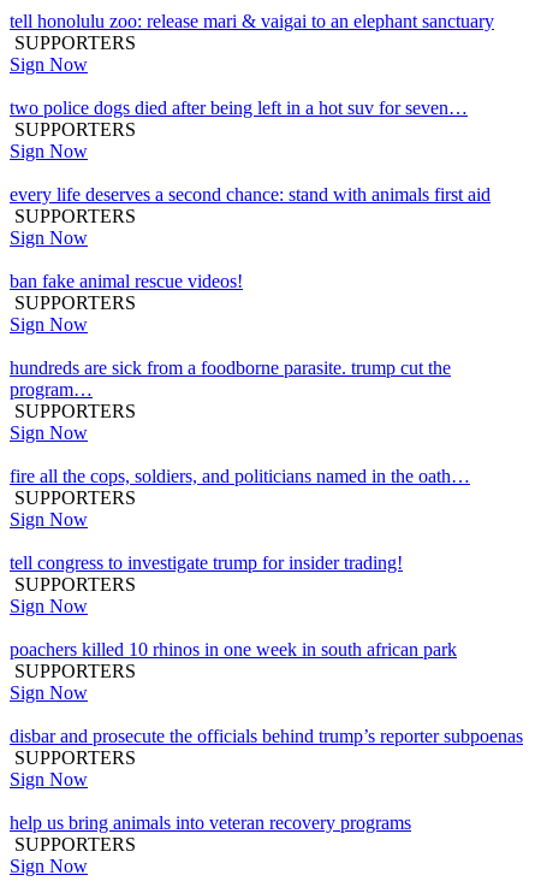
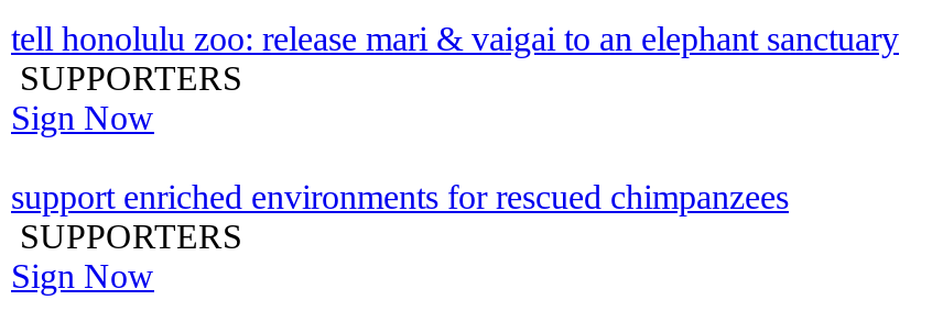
- two police dogs died after being left in a hot suv for seven…
- SUPPORTERS
- Sign Now
- every life deserves a second chance: stand with animals first aid
- SUPPORTERS
- Sign Now
- ban fake animal rescue videos!
- SUPPORTERS
- Sign Now
- hundreds are sick from a foodborne parasite. trump cut the
- program…
- SUPPORTERS
- Sign Now
- fire all the cops, soldiers, and politicians named in the oath…
- SUPPORTERS
- Sign Now
- tell congress to investigate trump for insider trading!
- SUPPORTERS
- Sign Now
- poachers killed 10 rhinos in one week in south african park
- SUPPORTERS
- Sign Now
- disbar and prosecute the officials behind trump’s reporter subpoenas
- SUPPORTERS
- Sign Now
- help us bring animals into veteran recovery programs
+ support enriched environments for rescued chimpanzees
